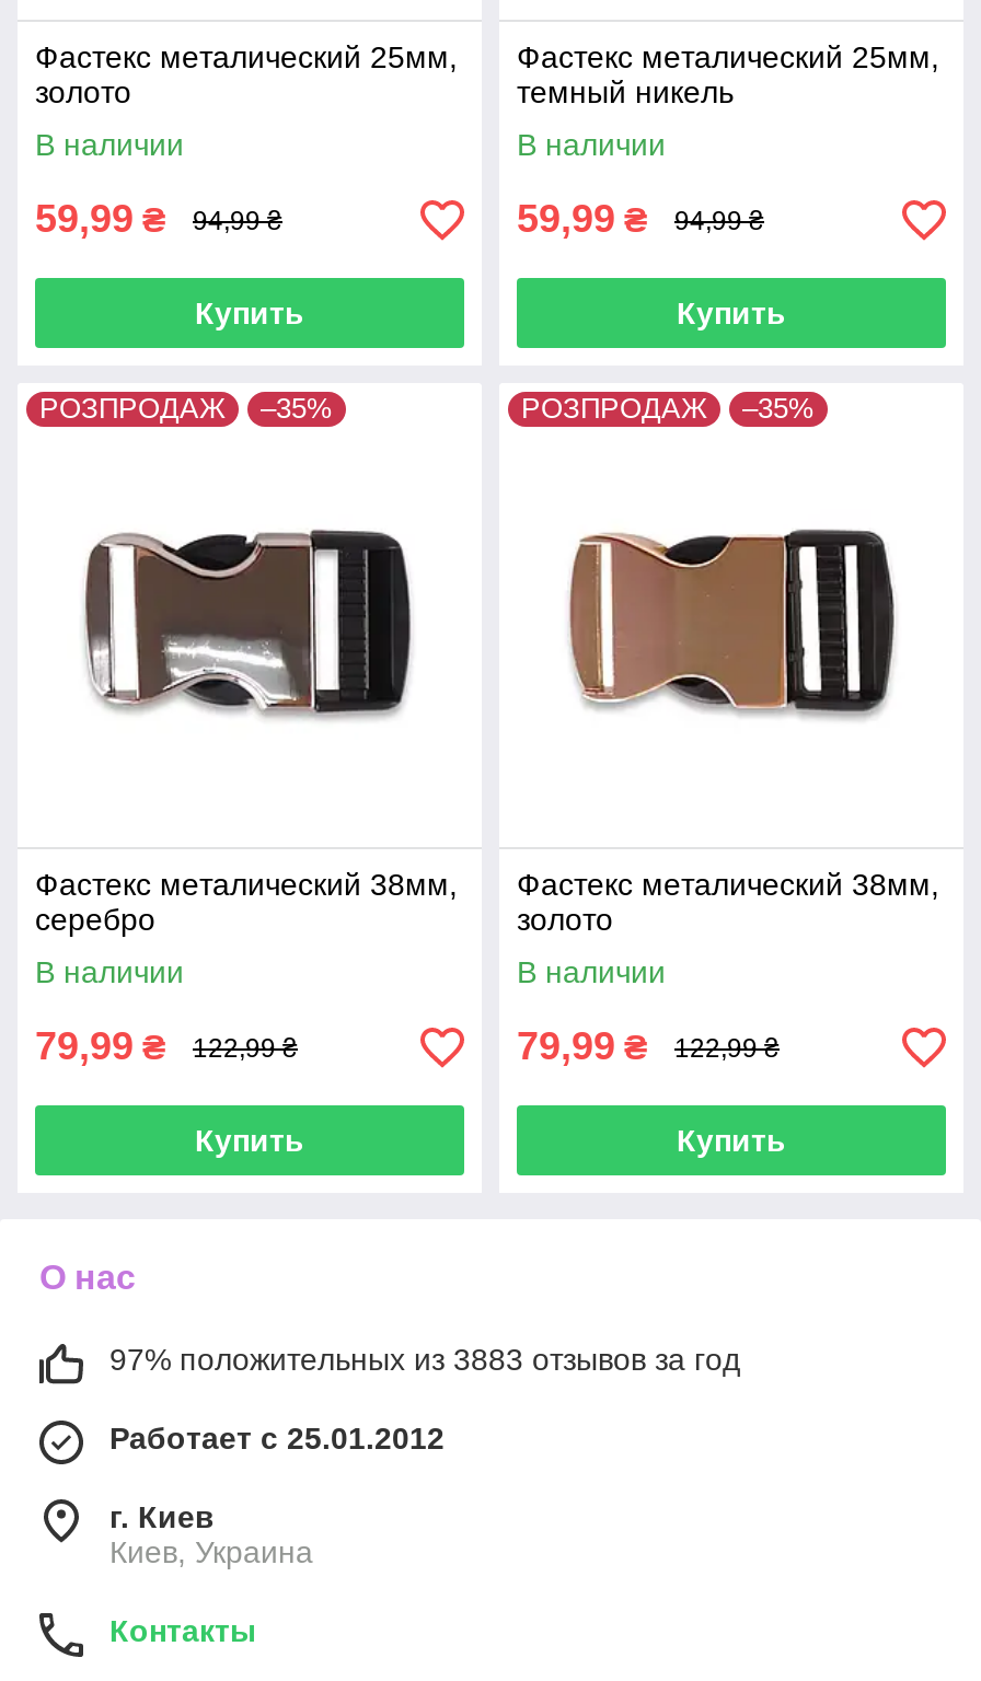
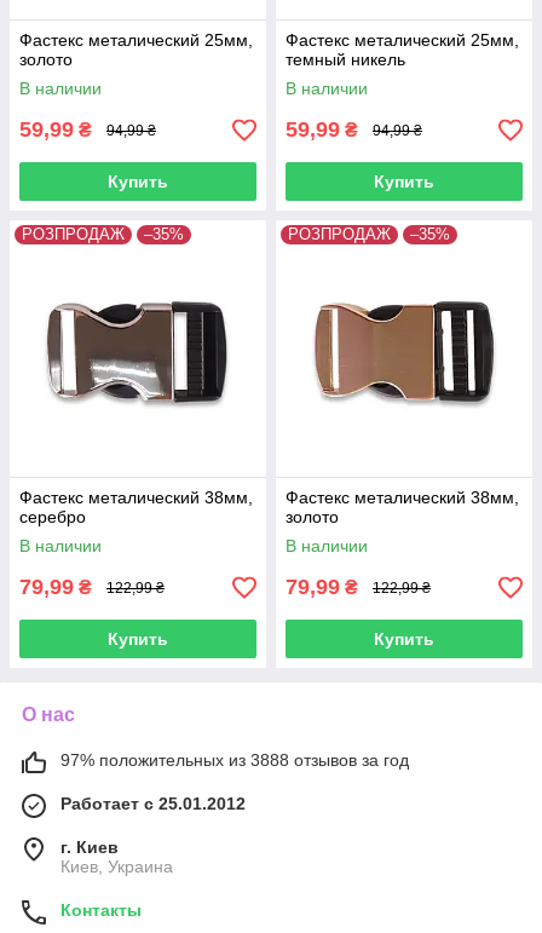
- 97% положительных из 3883 отзывов за год
+ 97% положительных из 3888 отзывов за год
